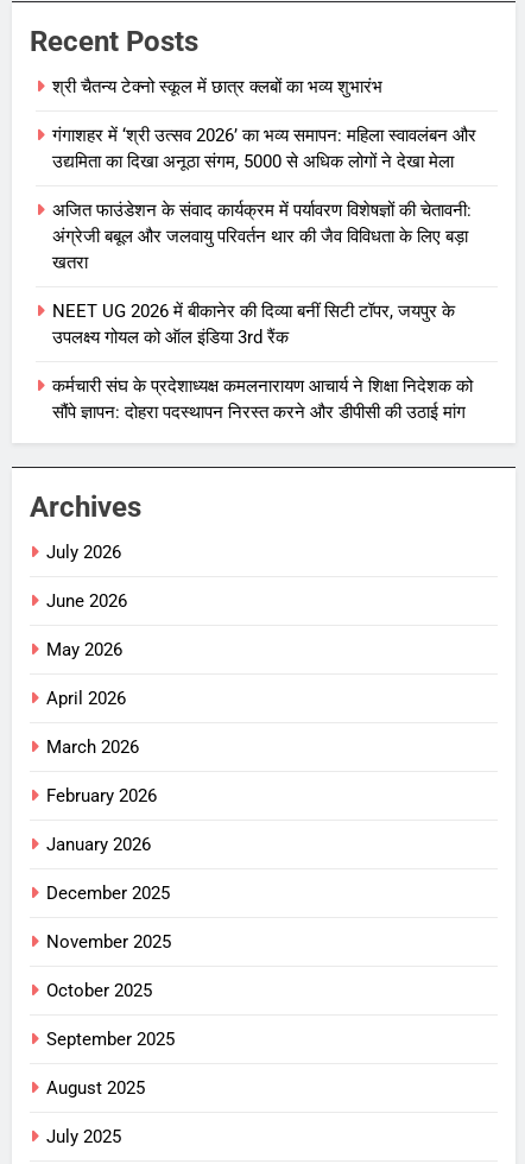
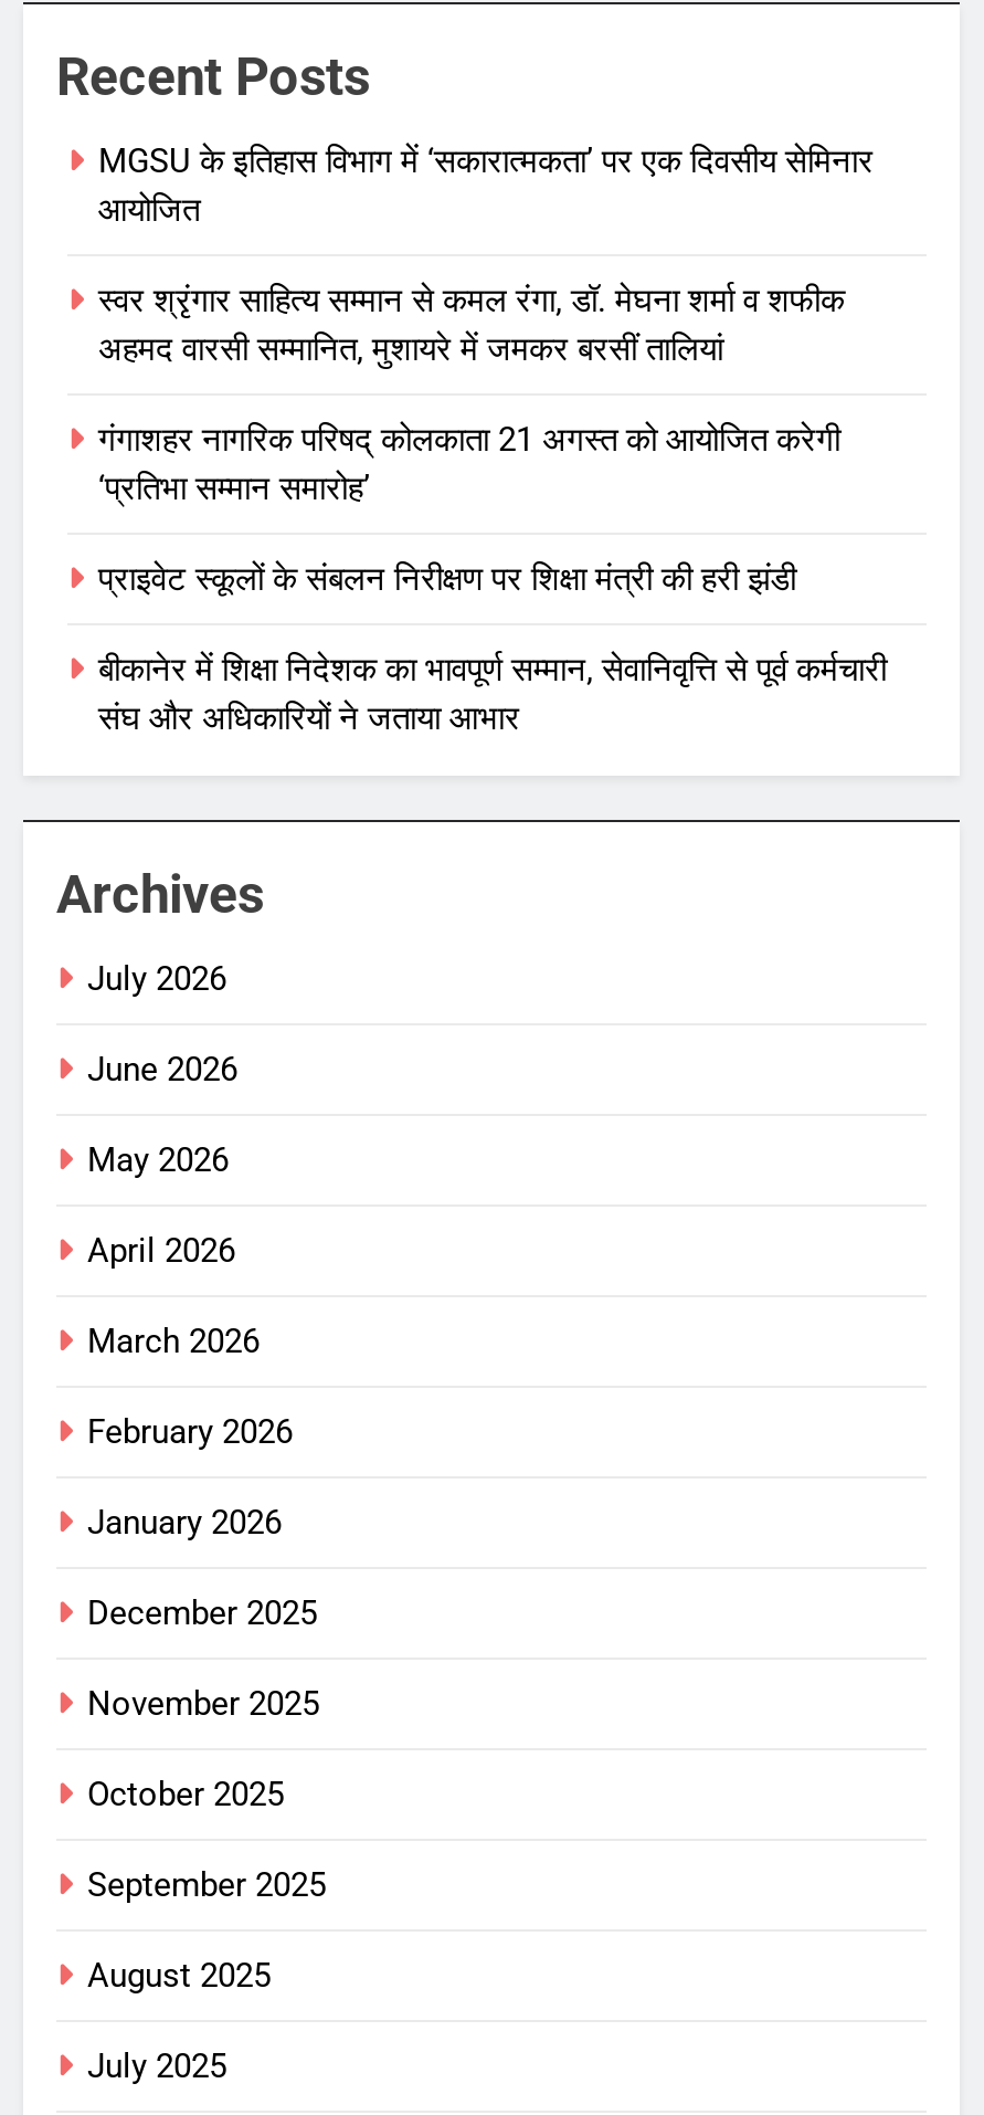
- श्री चैतन्य टेक्नो स्कूल में छात्र क्लबों का भव्य शुभारंभ
+ MGSU के इतिहास विभाग में ‘सकारात्मकता’ पर एक दिवसीय सेमिनार
+ आयोजित

- गंगाशहर में ‘श्री उत्सव 2026’ का भव्य समापन: महिला स्वावलंबन और
- उद्यमिता का दिखा अनूठा संगम, 5000 से अधिक लोगों ने देखा मेला
+ स्वर श्रृंगार साहित्य सम्मान से कमल रंगा, डॉ. मेघना शर्मा व शफीक
+ अहमद वारसी सम्मानित, मुशायरे में जमकर बरसीं तालियां

- अजित फाउंडेशन के संवाद कार्यक्रम में पर्यावरण विशेषज्ञों की चेतावनी:
- अंग्रेजी बबूल और जलवायु परिवर्तन थार की जैव विविधता के लिए बड़ा
- खतरा
+ गंगाशहर नागरिक परिषद् कोलकाता 21 अगस्त को आयोजित करेगी
+ ‘प्रतिभा सम्मान समारोह’

- NEET UG 2026 में बीकानेर की दिव्या बनीं सिटी टॉपर, जयपुर के
- उपलक्ष्य गोयल को ऑल इंडिया 3rd रैंक
+ प्राइवेट स्कूलों के संबलन निरीक्षण पर शिक्षा मंत्री की हरी झंडी

- कर्मचारी संघ के प्रदेशाध्यक्ष कमलनारायण आचार्य ने शिक्षा निदेशक को
- सौंपे ज्ञापन: दोहरा पदस्थापन निरस्त करने और डीपीसी की उठाई मांग
+ बीकानेर में शिक्षा निदेशक का भावपूर्ण सम्मान, सेवानिवृत्ति से पूर्व कर्मचारी
+ संघ और अधिकारियों ने जताया आभार
